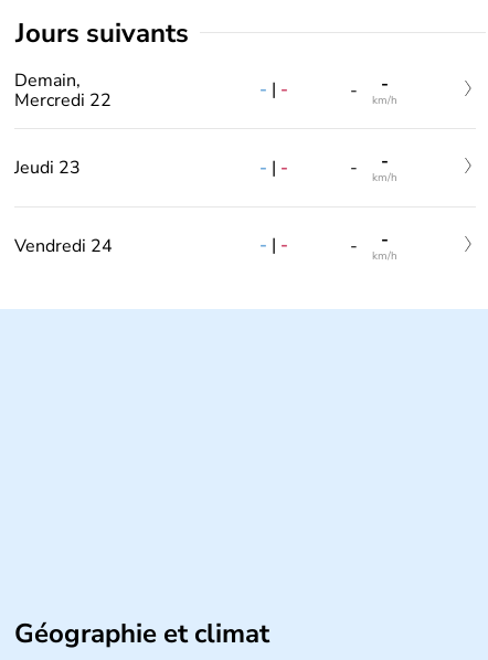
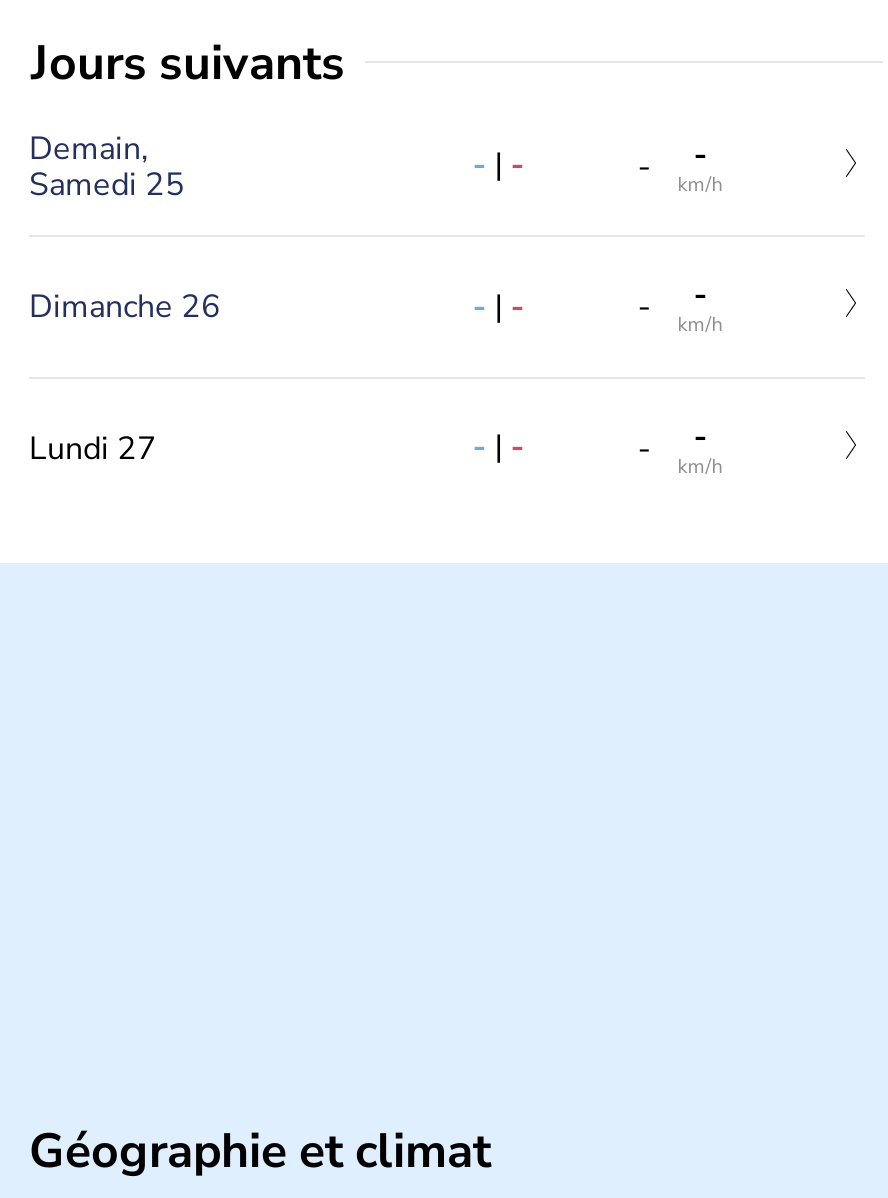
- Mercredi 22
+ Samedi 25

- Jeudi 23
+ Dimanche 26

- Vendredi 24
+ Lundi 27
